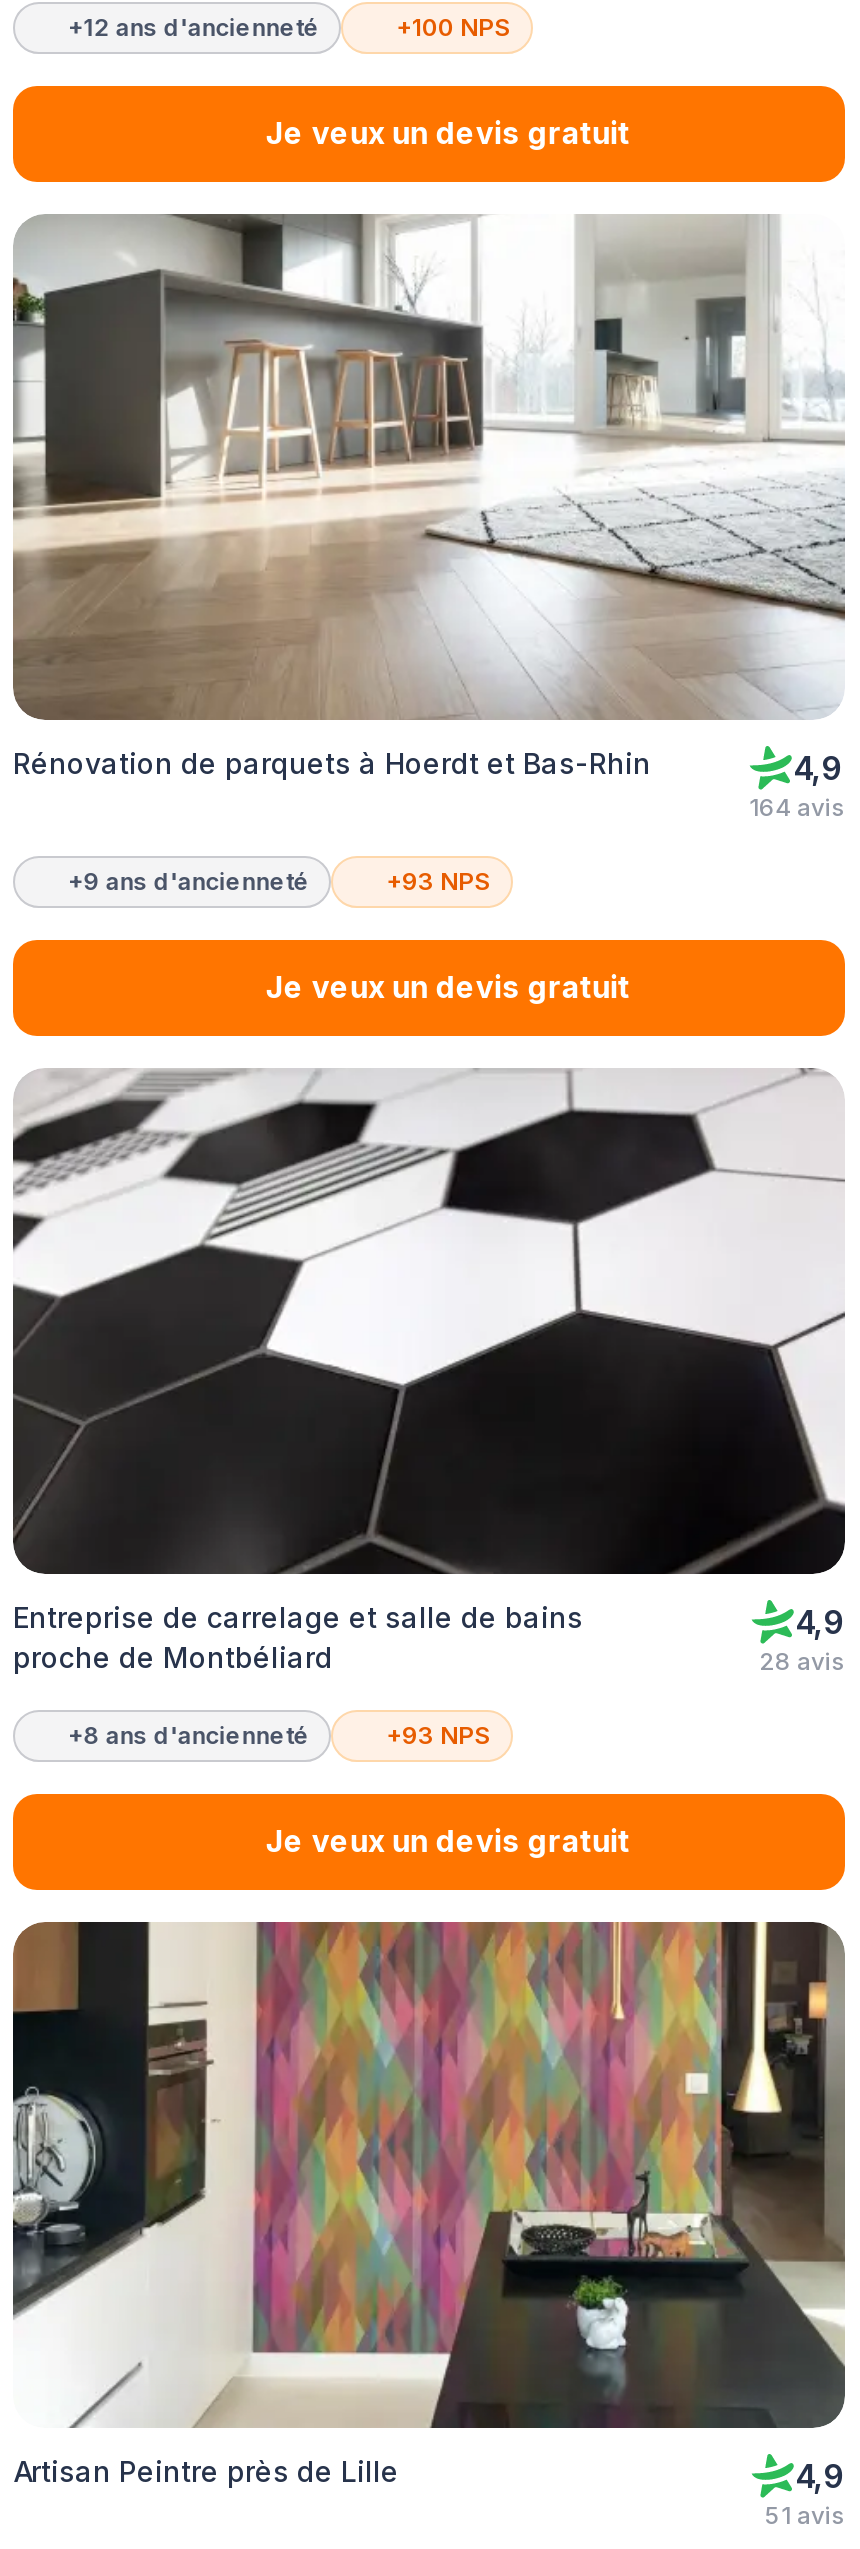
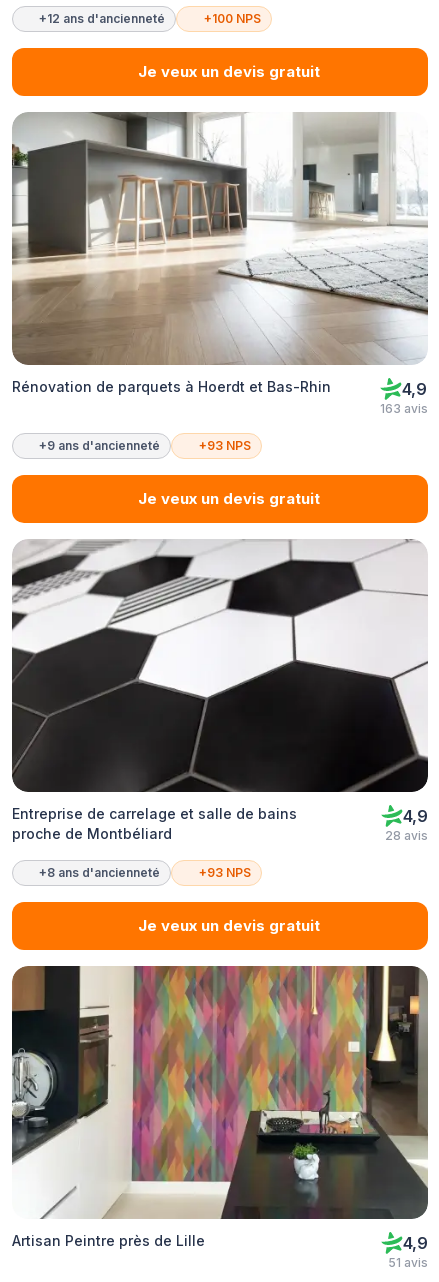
- 164 avis
+ 163 avis
